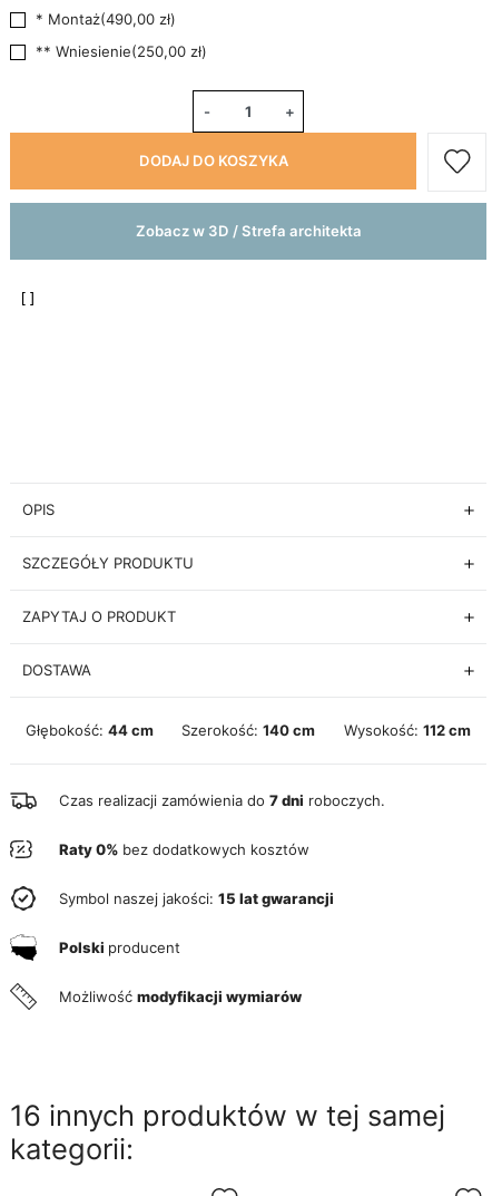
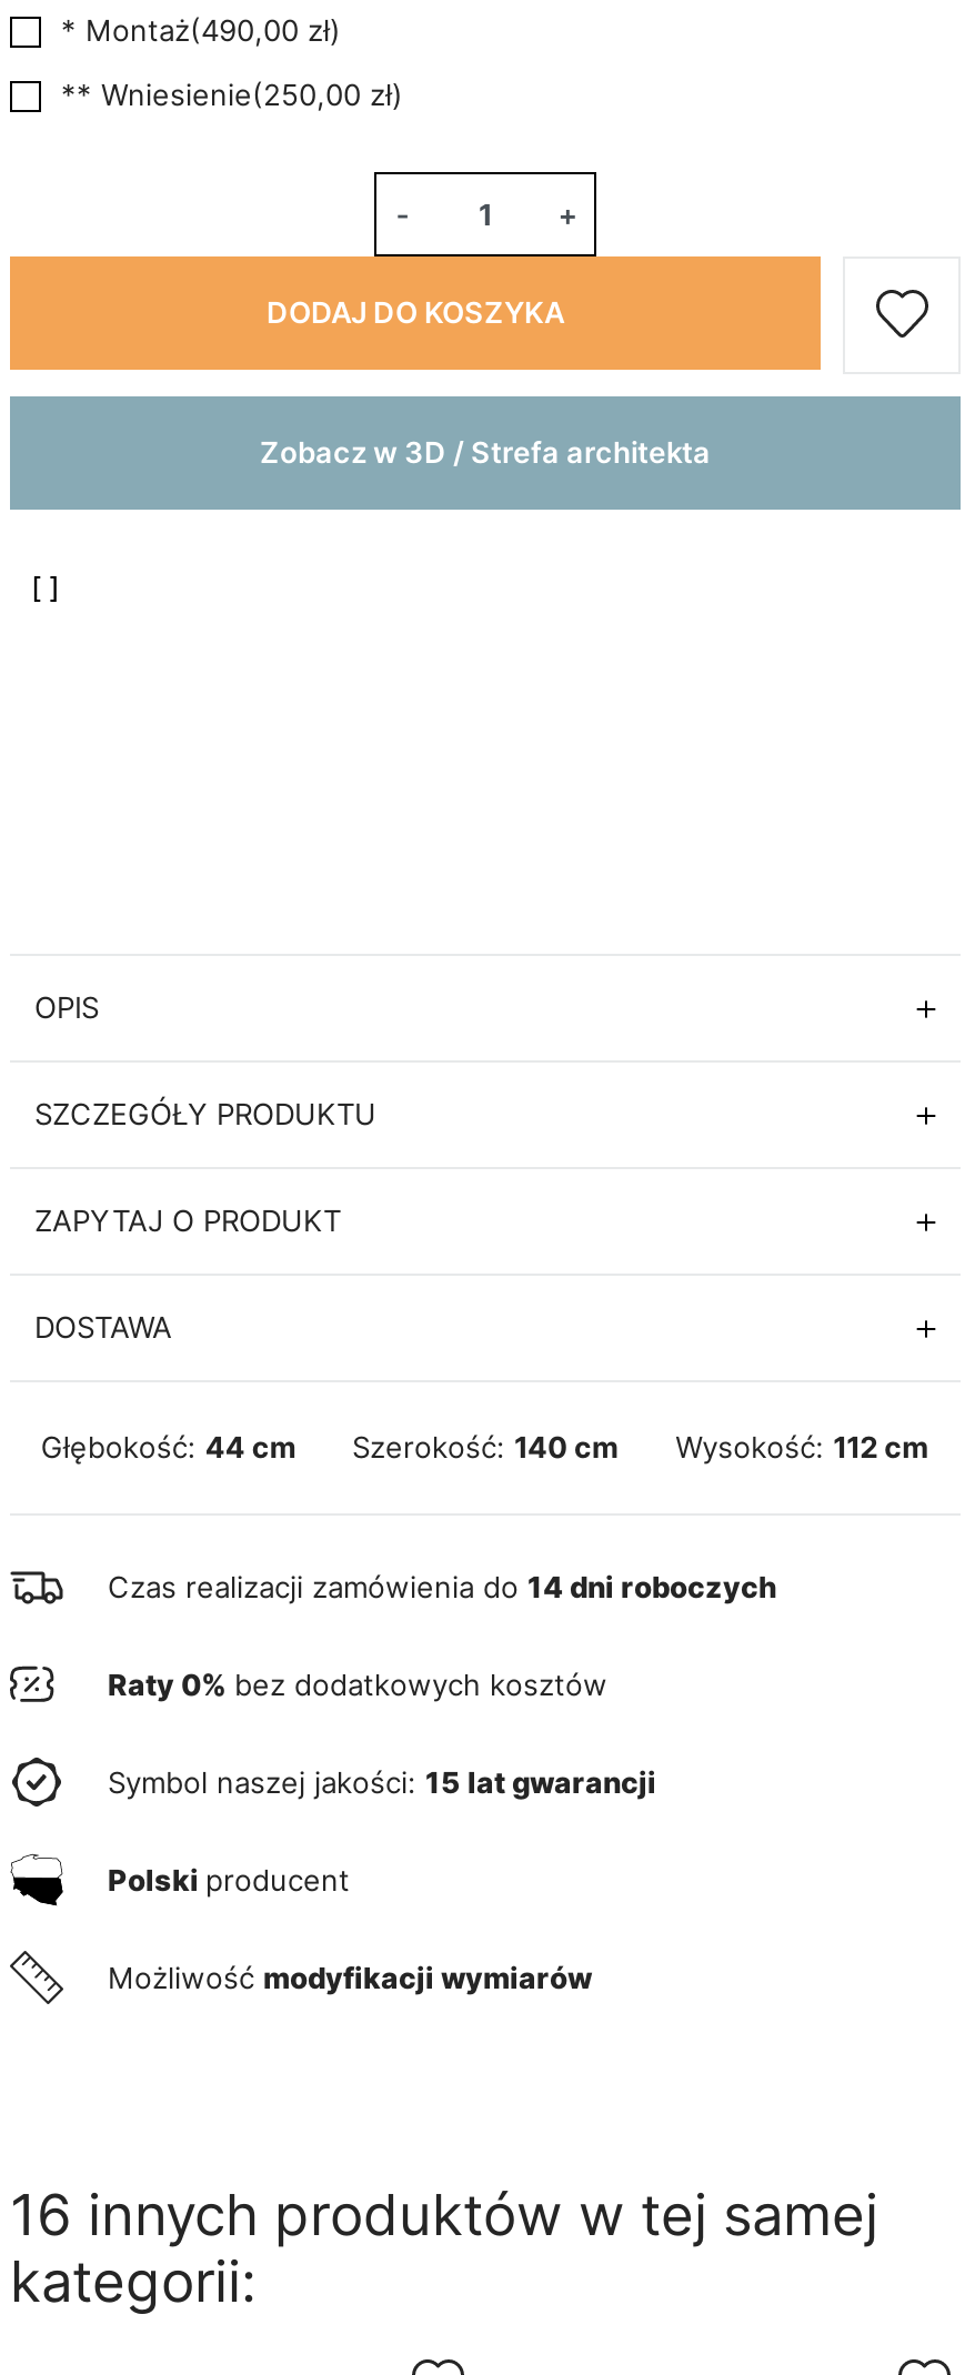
- Czas realizacji zamówienia do 7 dni roboczych.
+ Czas realizacji zamówienia do 14 dni roboczych
